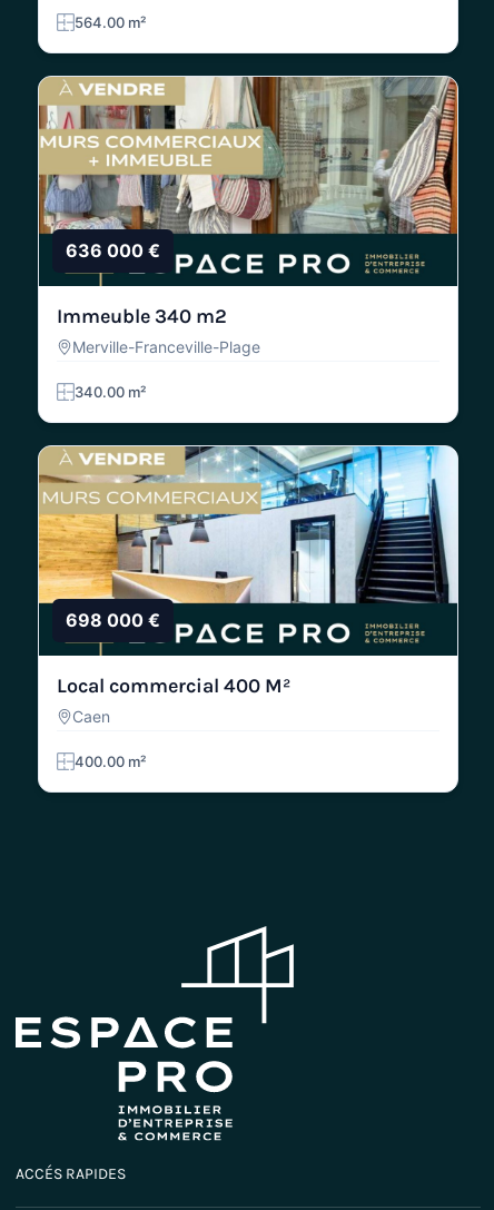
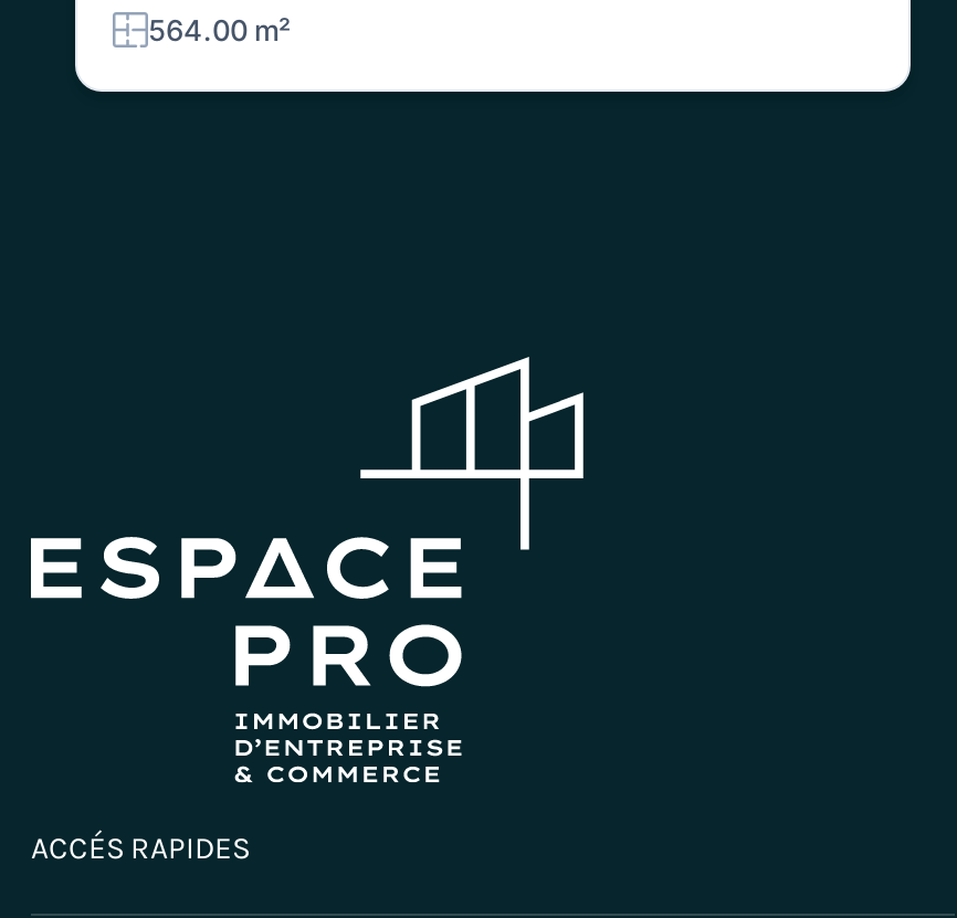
- [image]
- 636 000 €
- Immeuble 340 m2
- Merville-Franceville-Plage
- 340.00 m²

- [image]
- 698 000 €
- Local commercial 400 M²
- Caen
- 400.00 m²
